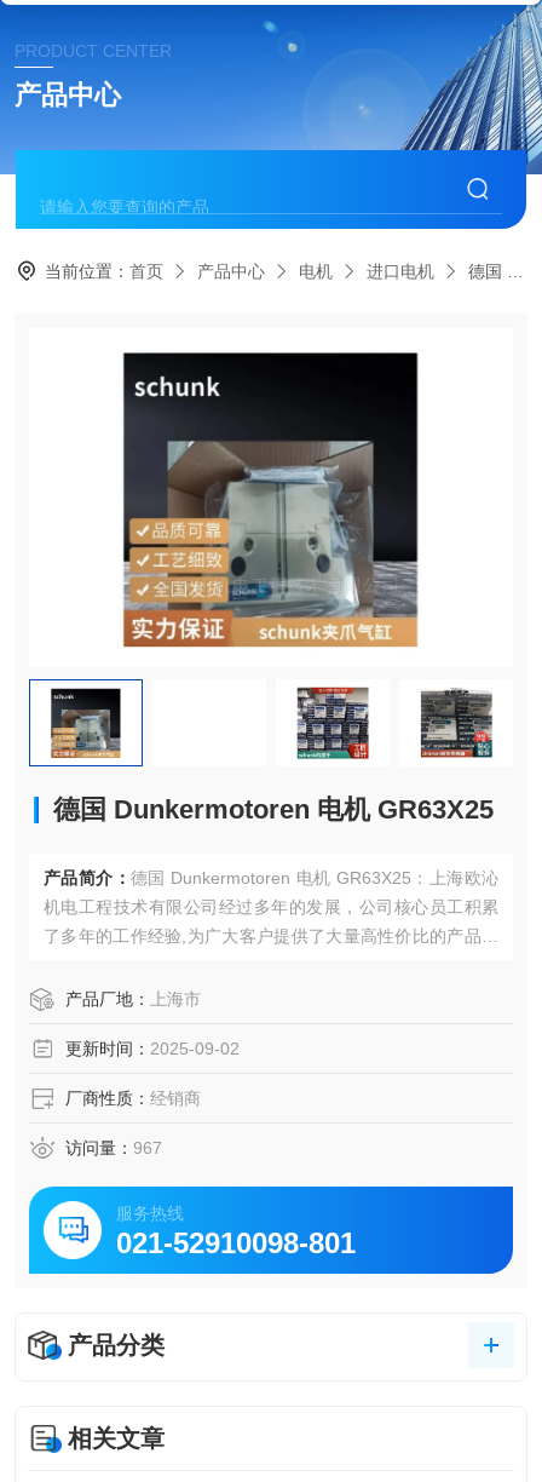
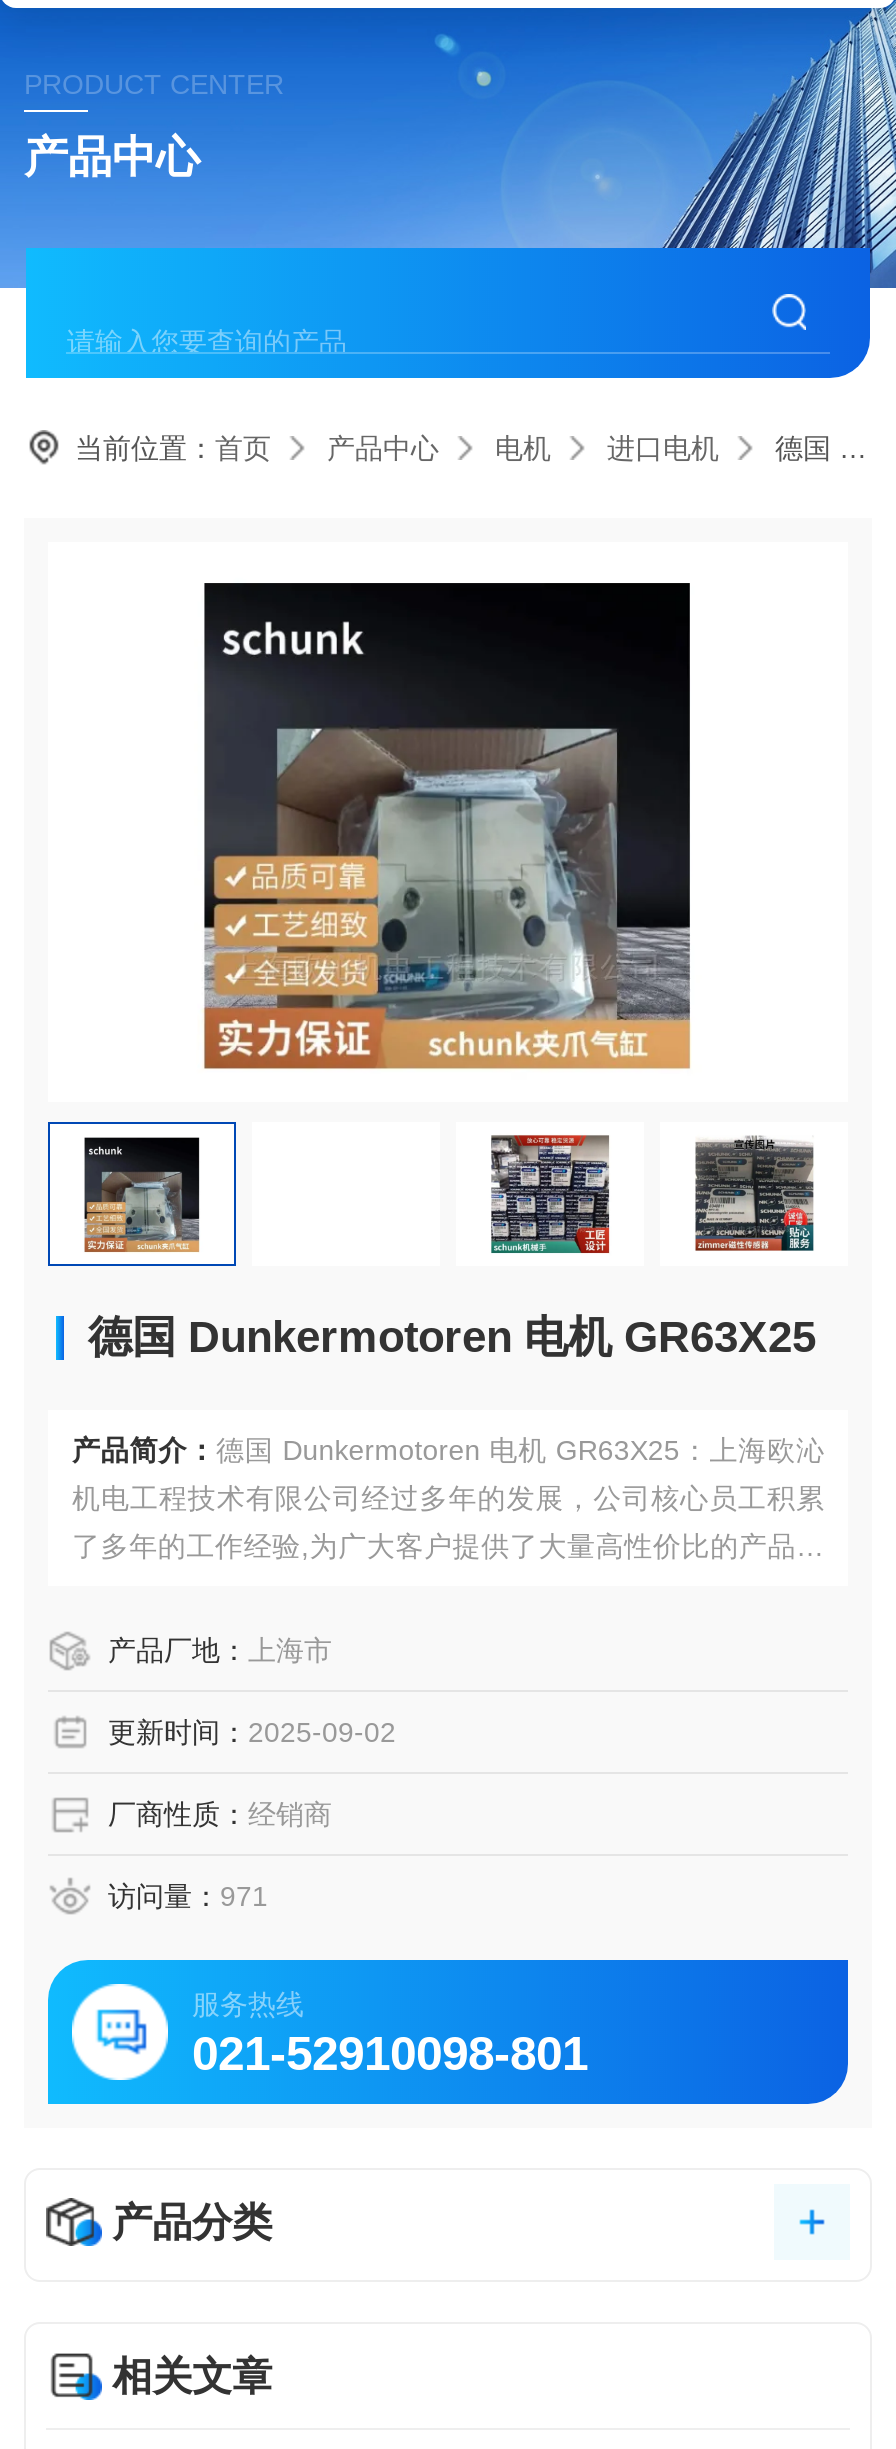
- 访问量：967
+ 访问量：971
